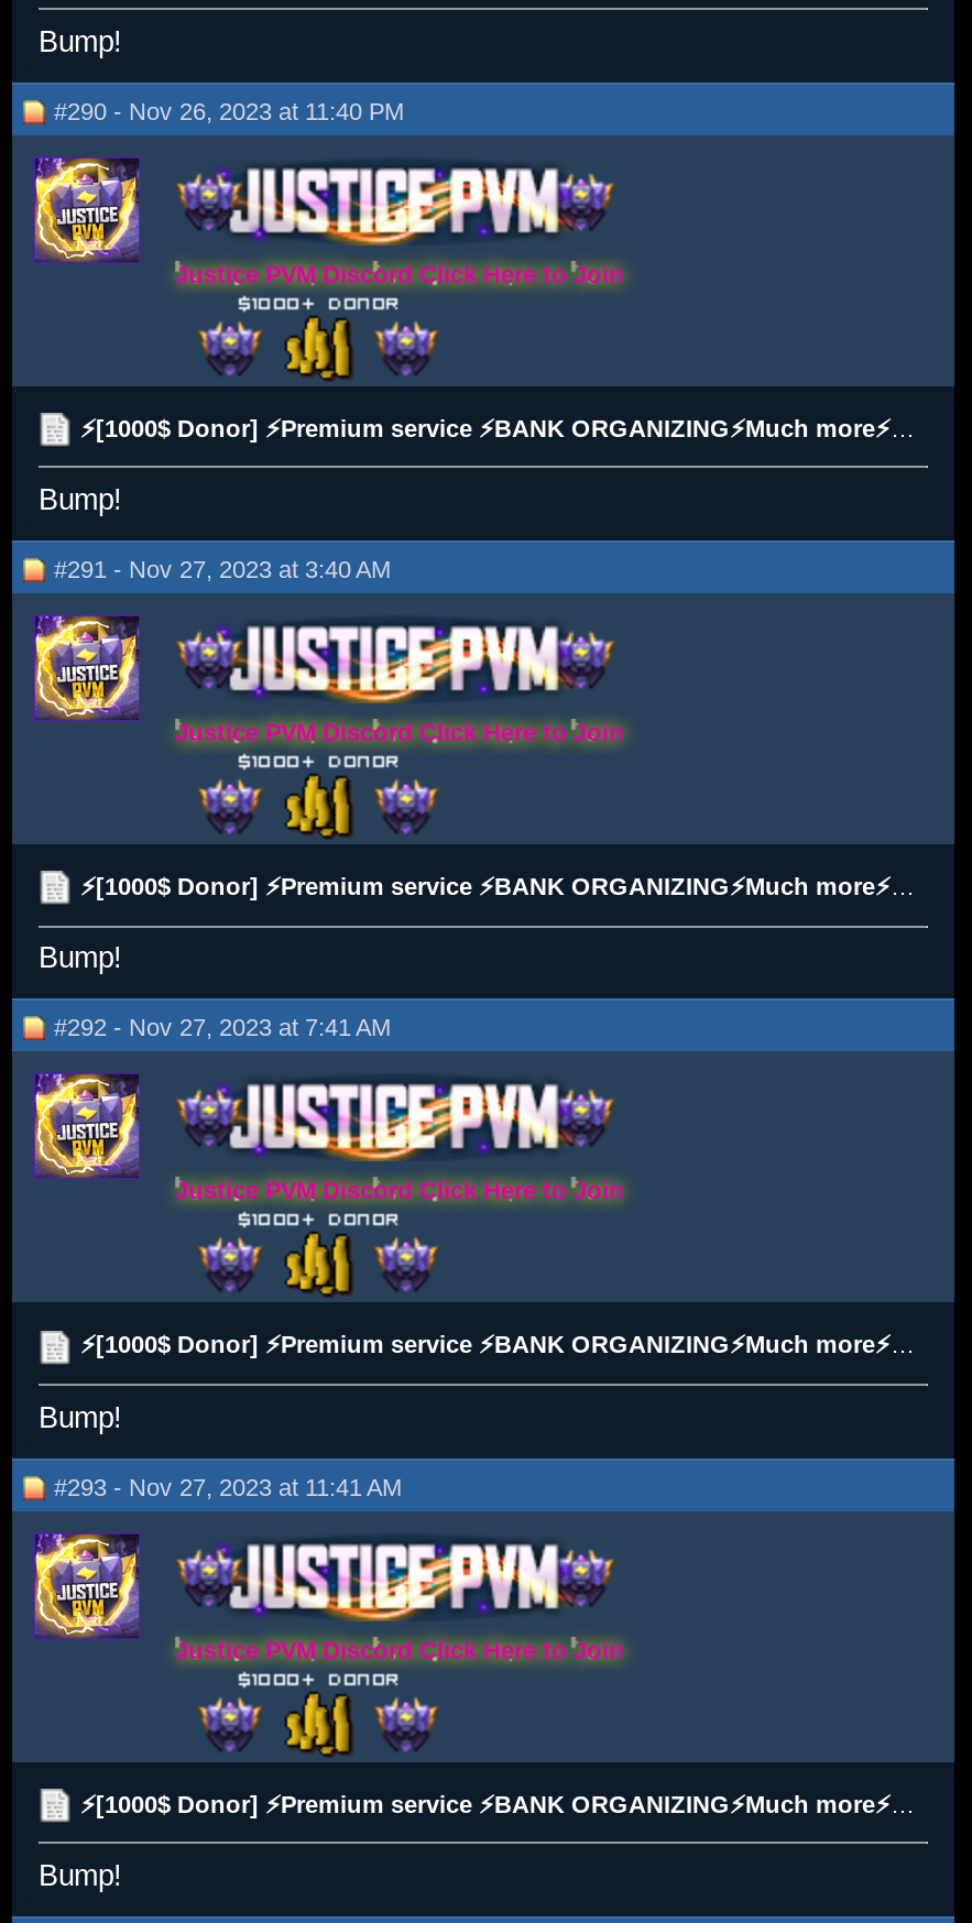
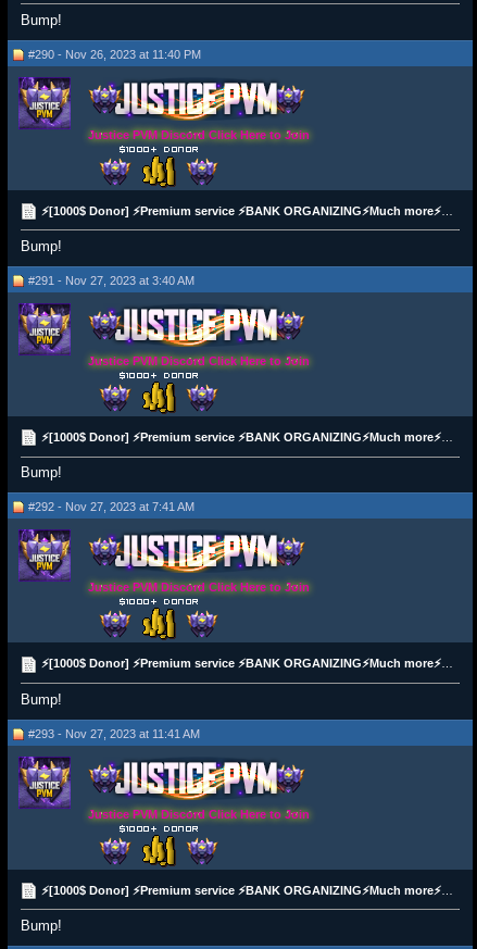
- [image]
+ [image]

- [image]
+ [image]

- [image]
+ [image]

- [image]
+ [image]
